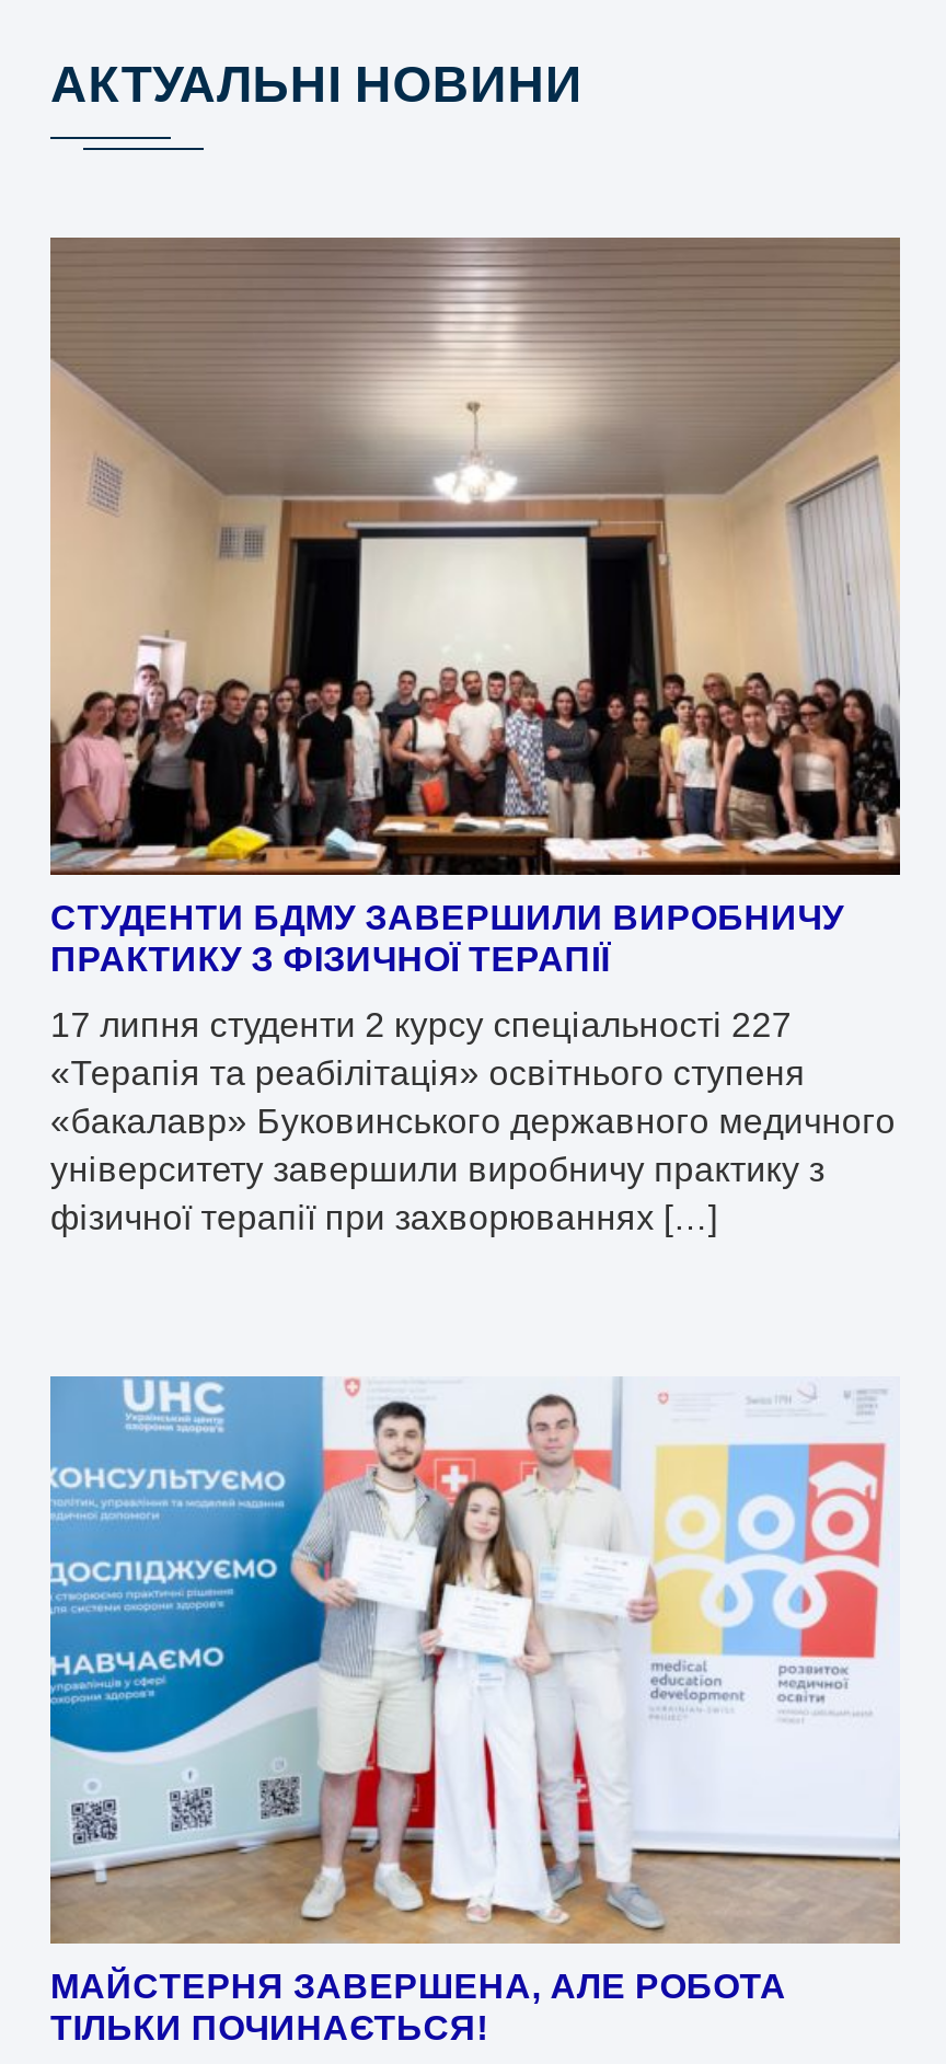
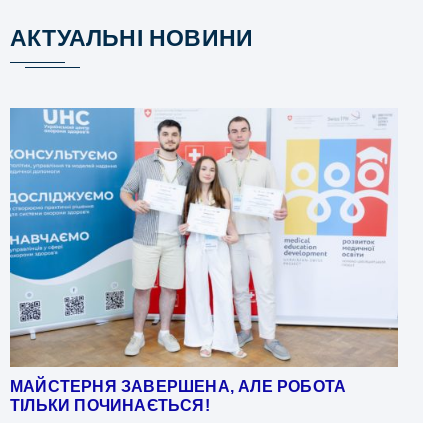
- [image]
- СТУДЕНТИ БДМУ ЗАВЕРШИЛИ ВИРОБНИЧУ
- ПРАКТИКУ З ФІЗИЧНОЇ ТЕРАПІЇ
- 17 липня студенти 2 курсу спеціальності 227
- «Терапія та реабілітація» освітнього ступеня
- «бакалавр» Буковинського державного медичного
- університету завершили виробничу практику з
- фізичної терапії при захворюваннях […]
